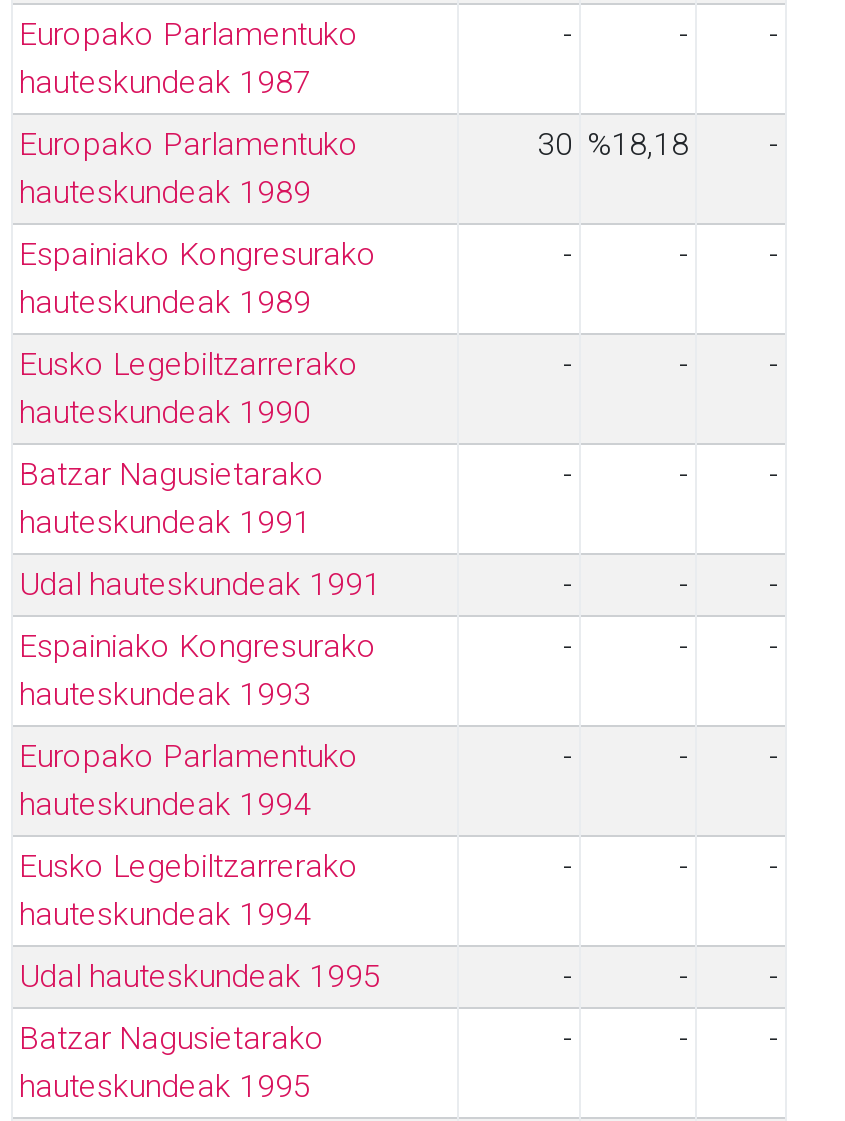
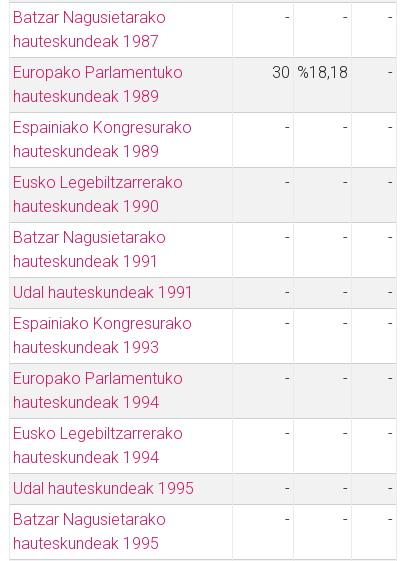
- Europako Parlamentuko
+ Batzar Nagusietarako
